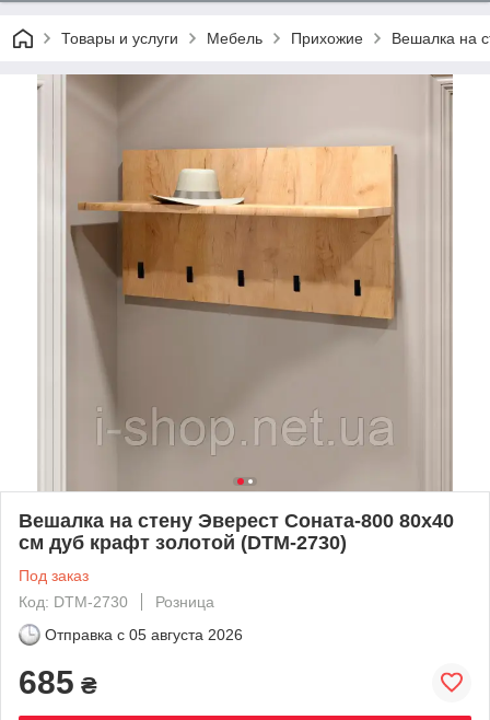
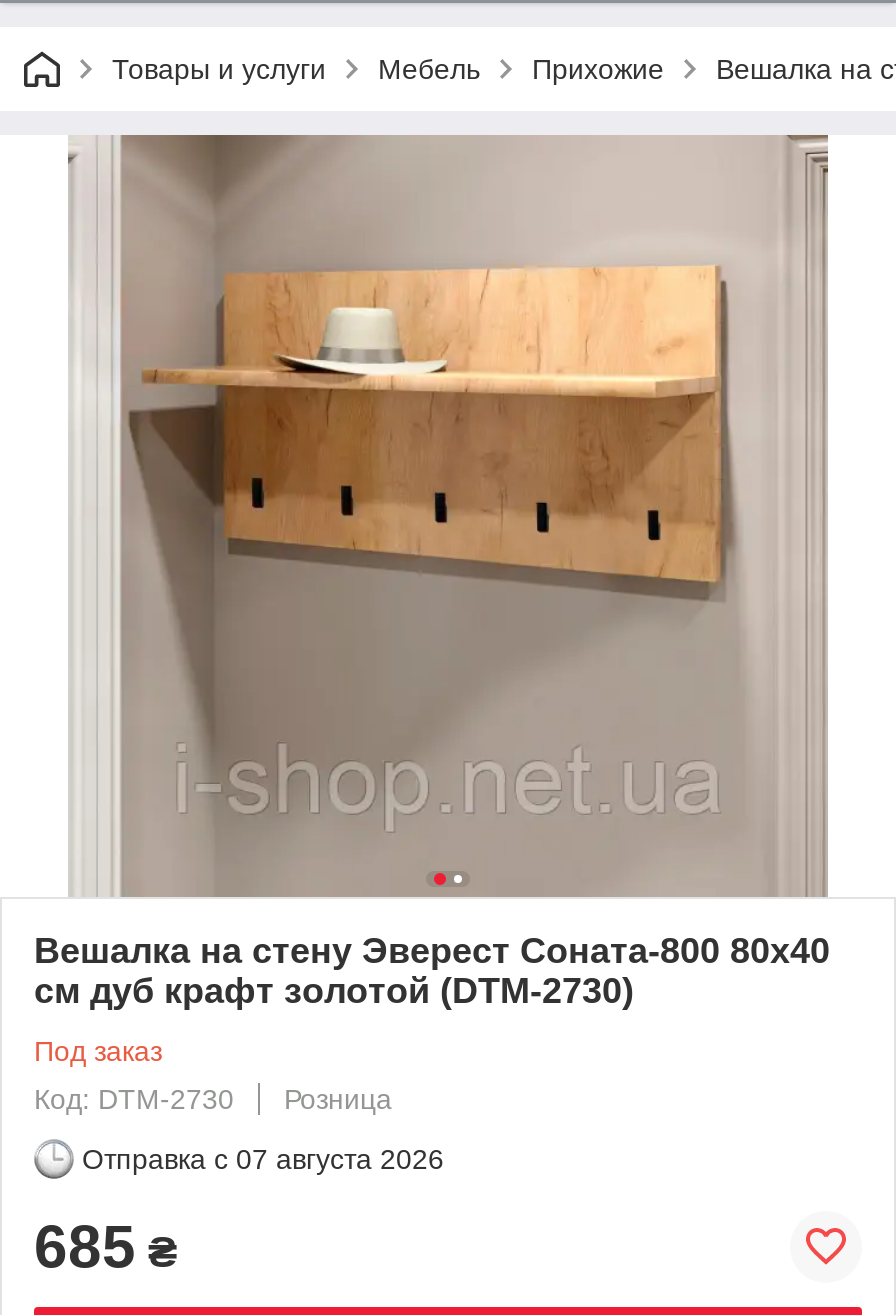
- Отправка с 05 августа 2026
+ Отправка с 07 августа 2026
